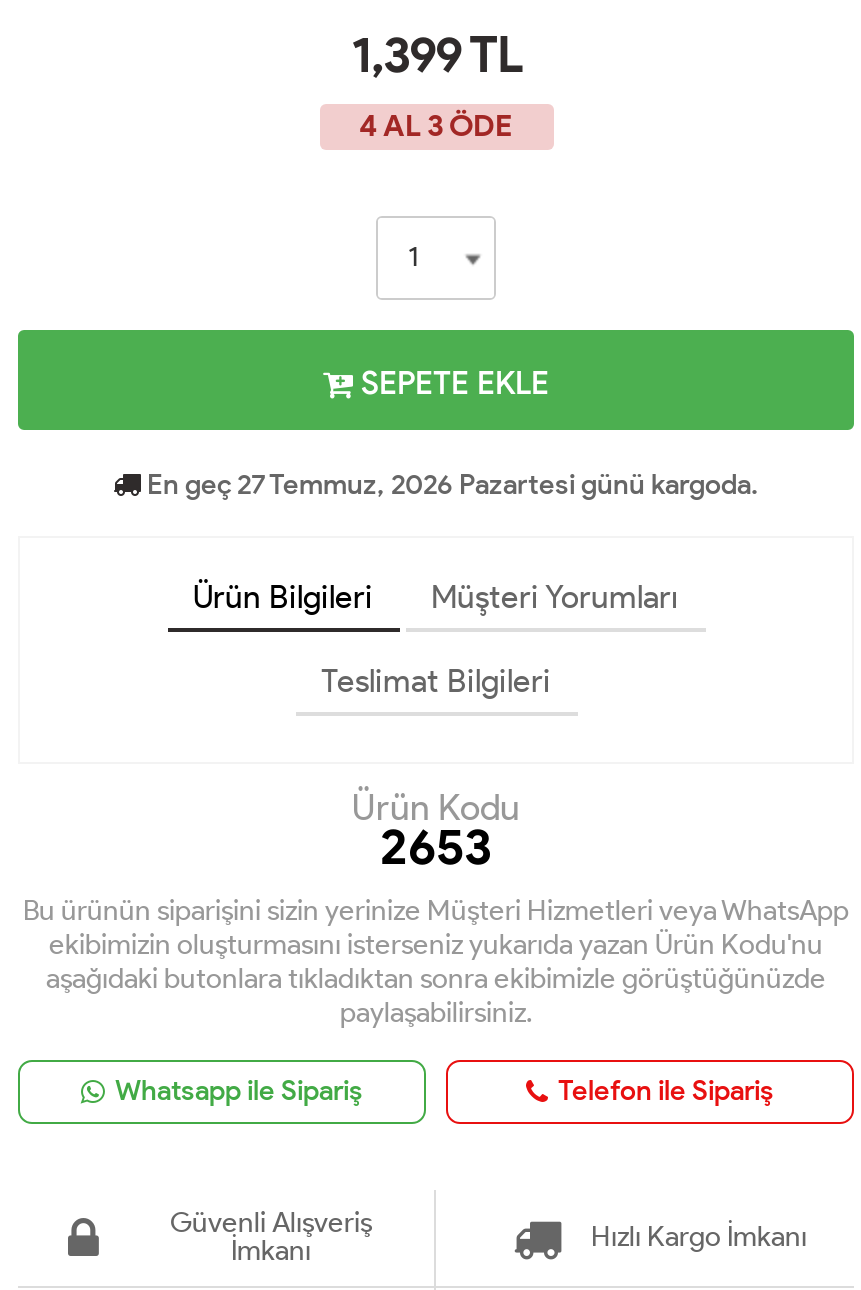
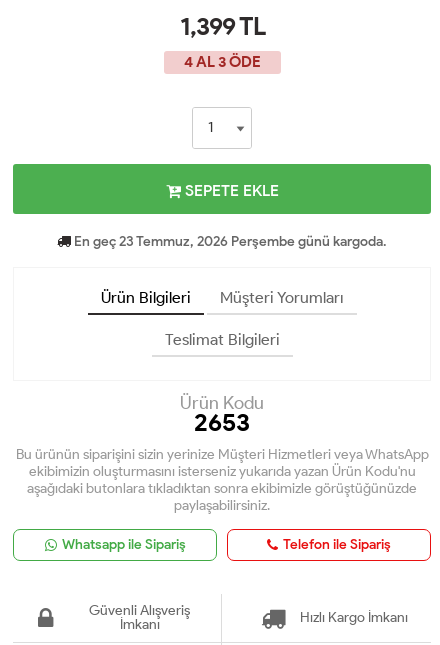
- En geç 27 Temmuz, 2026 Pazartesi günü kargoda.
+ En geç 23 Temmuz, 2026 Perşembe günü kargoda.
